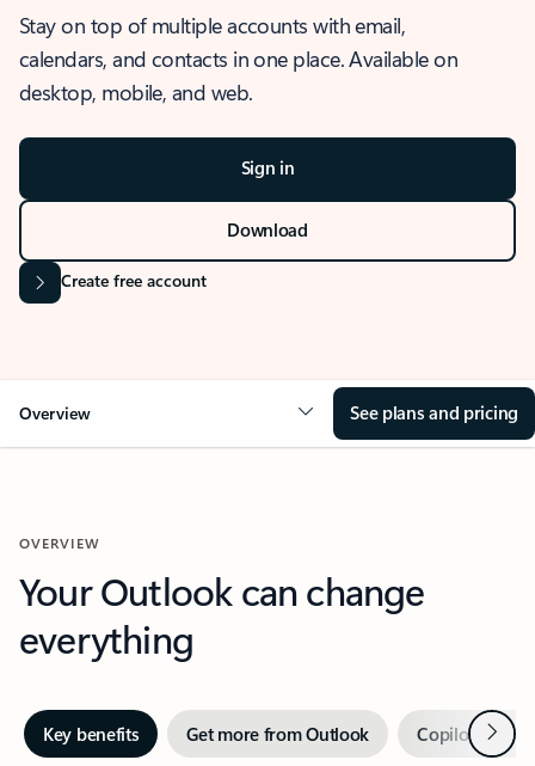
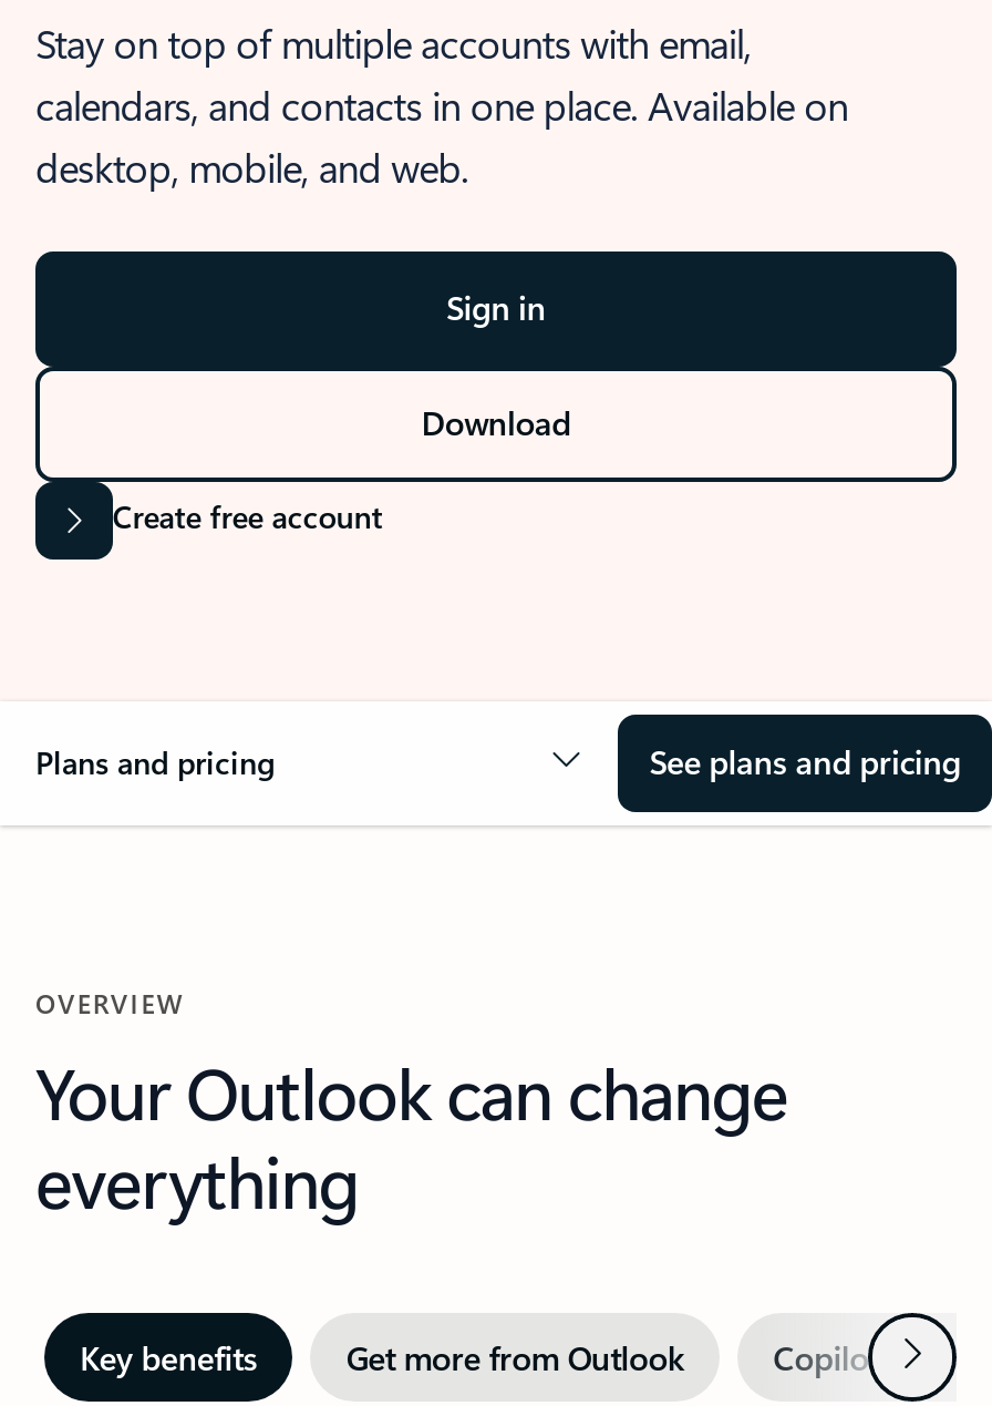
- Overview
+ Plans and pricing
